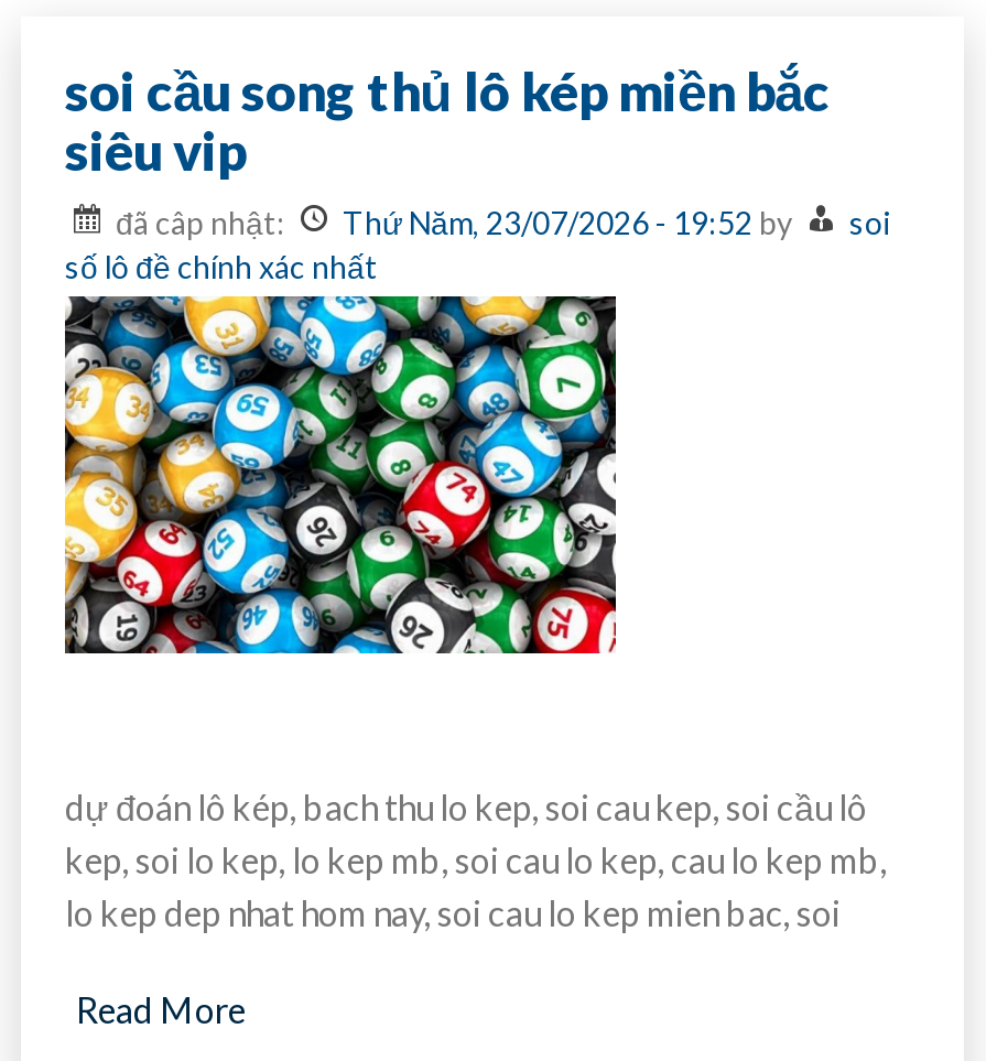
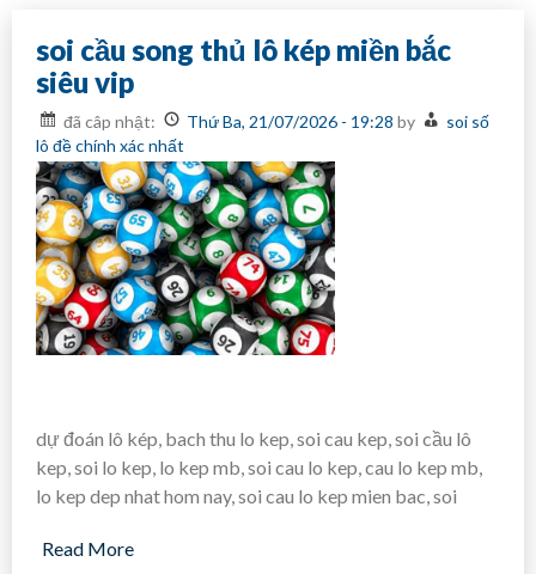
- Thứ Năm, 23/07/2026 - 19:52 by
- soi
- số lô đề chính xác nhất
+ Thứ Ba, 21/07/2026 - 19:28 by
+ soi số
+ lô đề chính xác nhất
